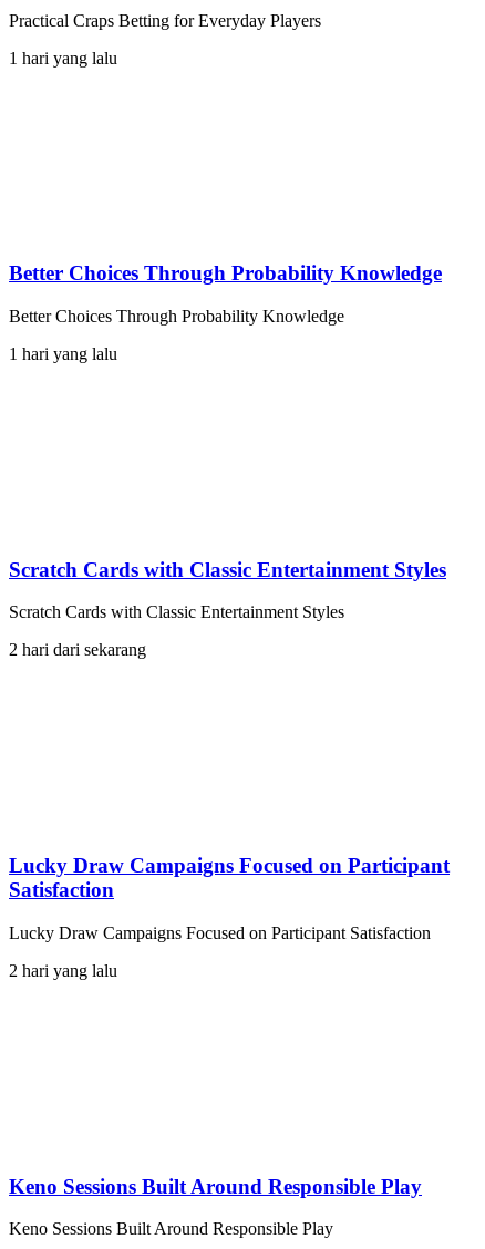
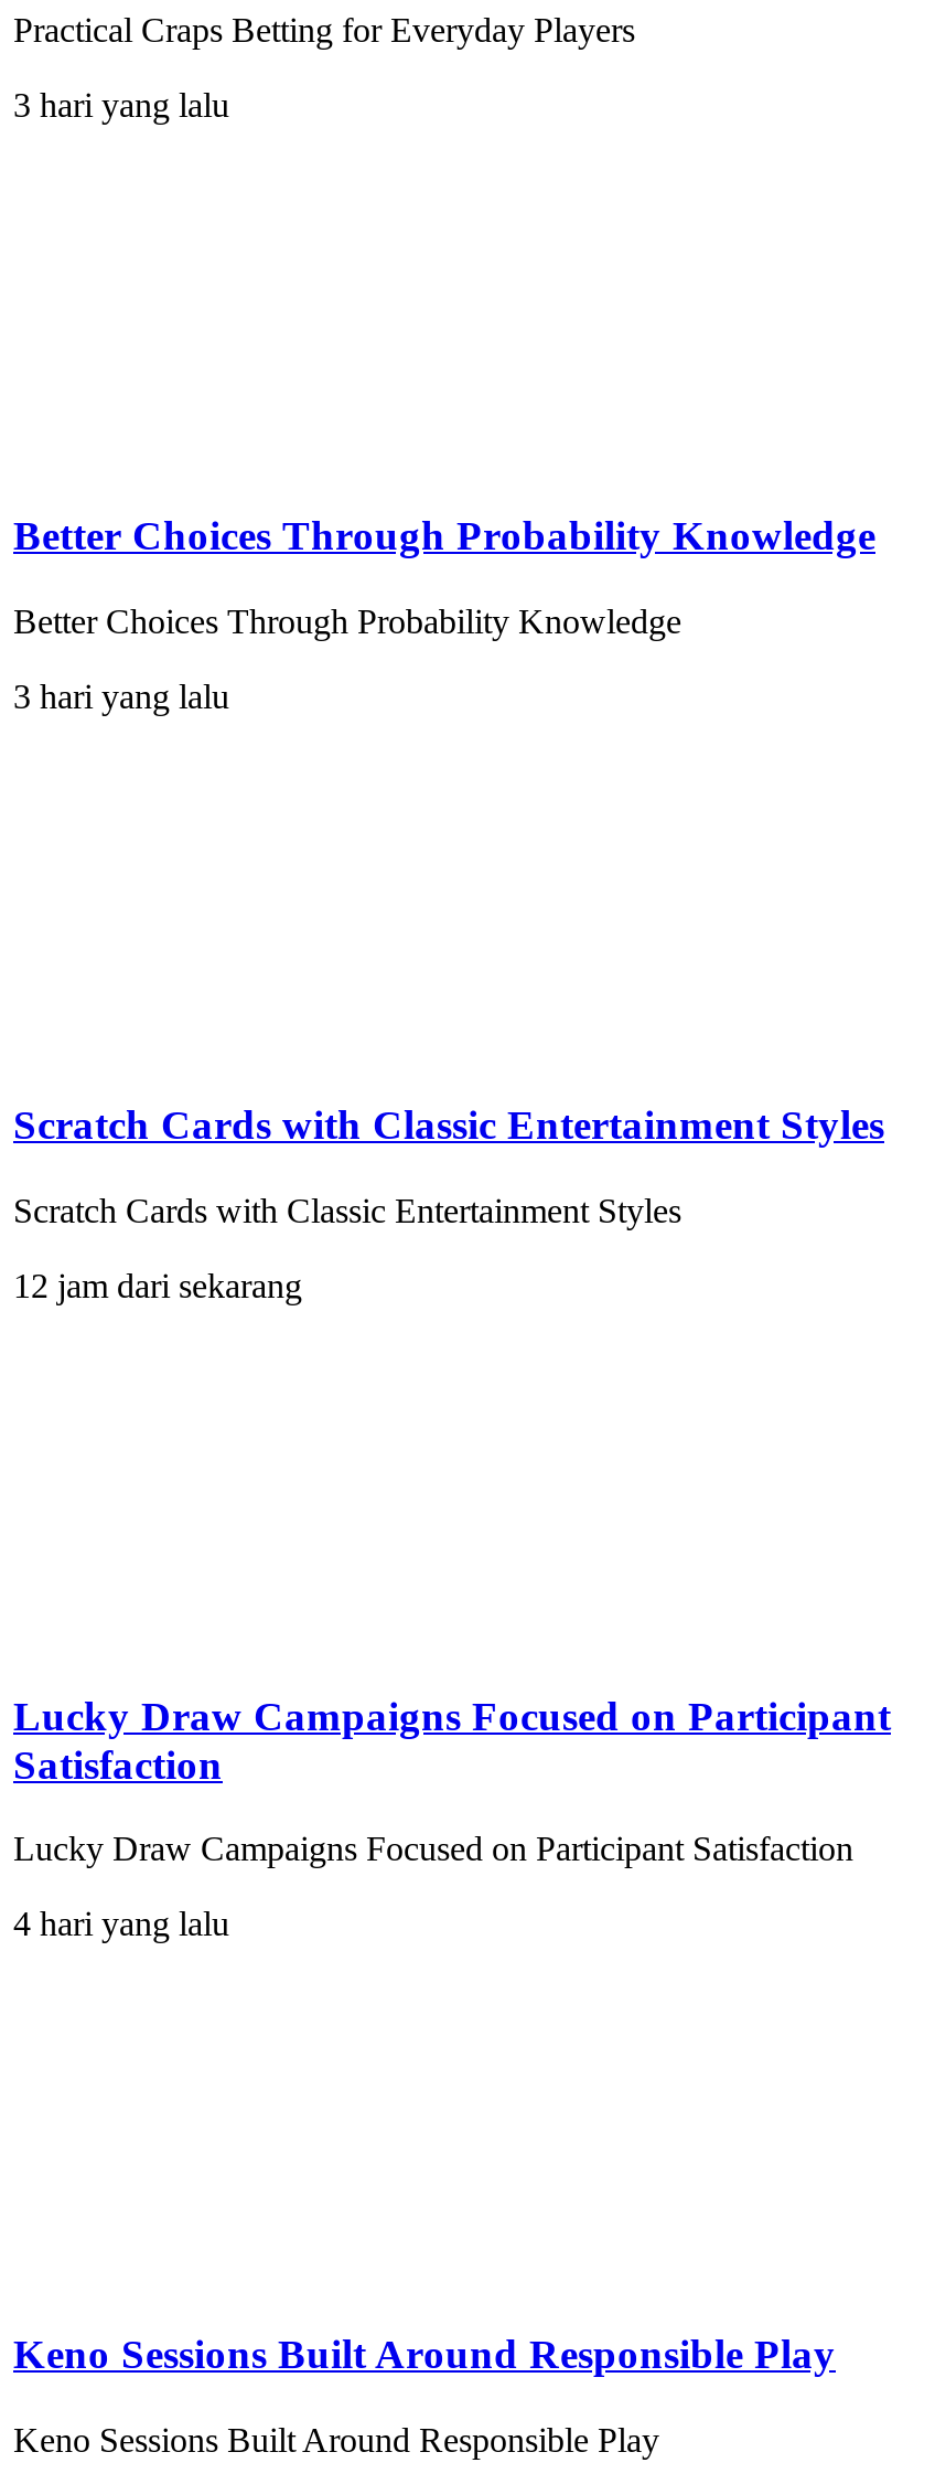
- 1 hari yang lalu
+ 3 hari yang lalu

- 1 hari yang lalu
+ 3 hari yang lalu

- 2 hari dari sekarang
+ 12 jam dari sekarang

- 2 hari yang lalu
+ 4 hari yang lalu
